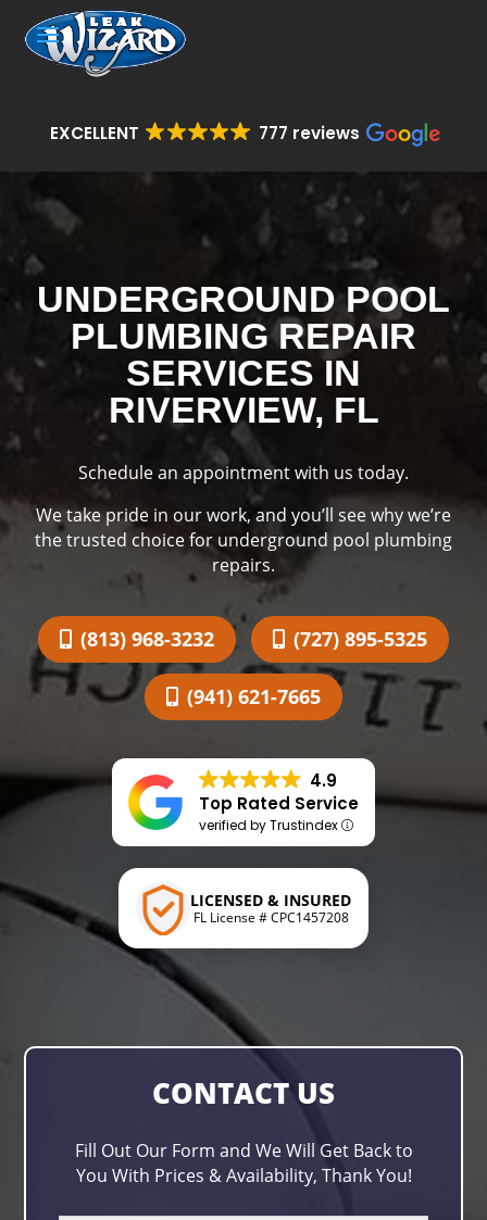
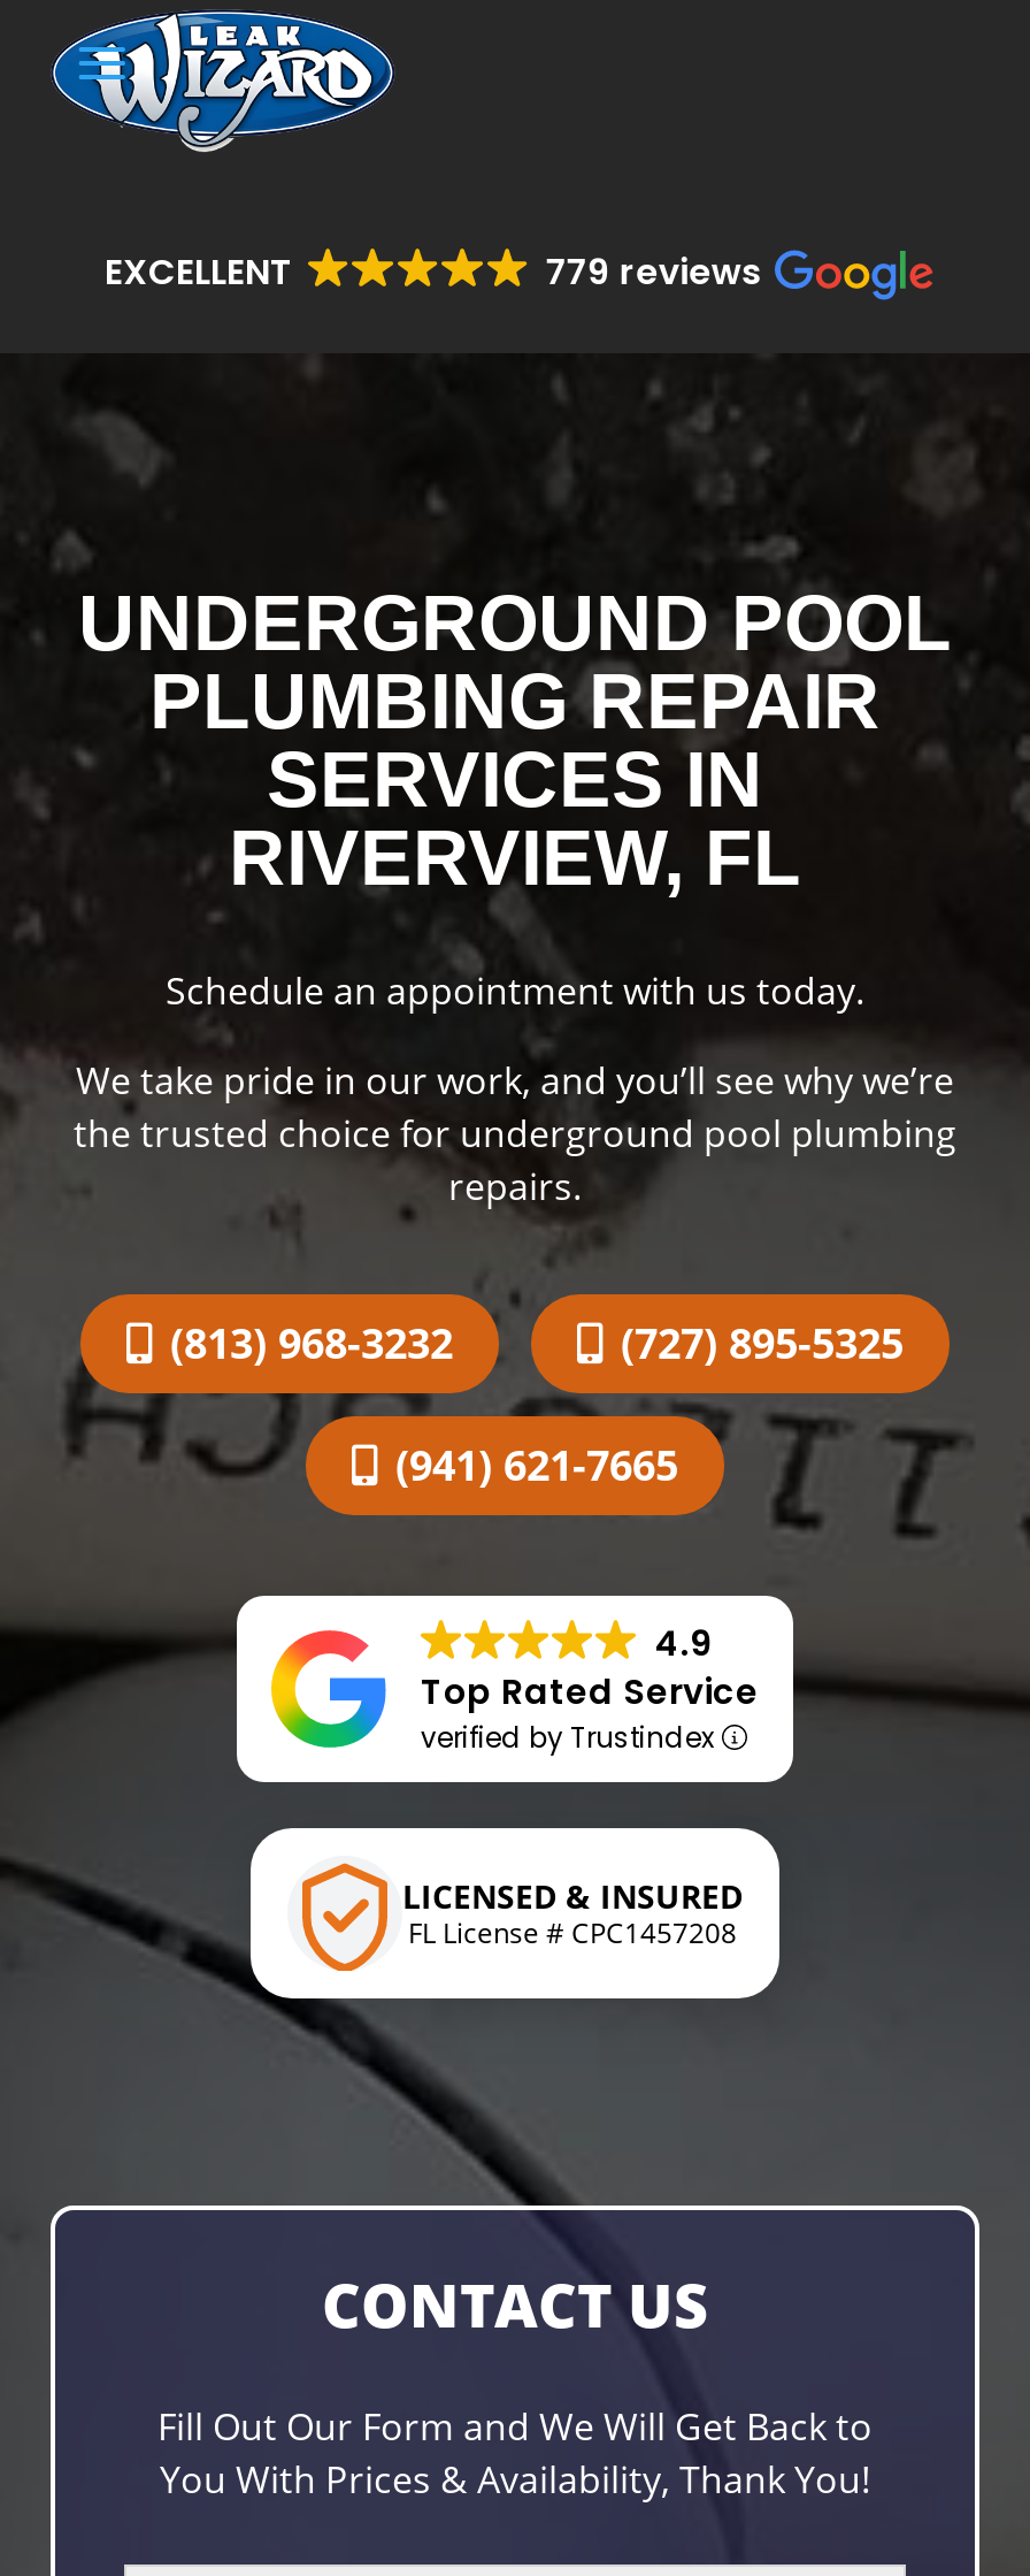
- 777 reviews
+ 779 reviews
